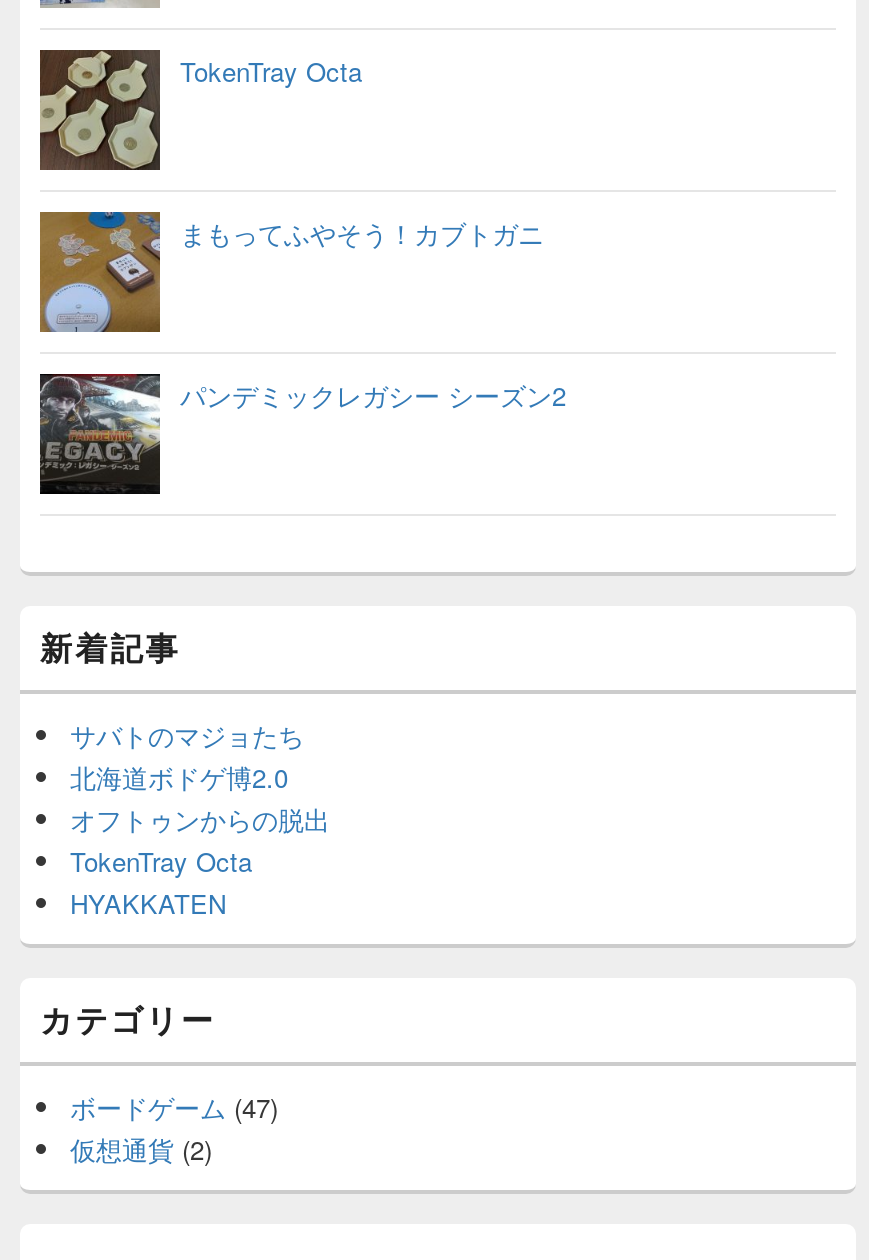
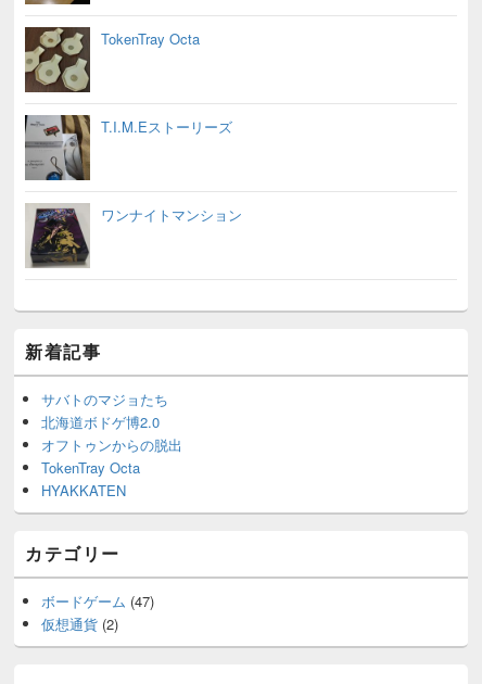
- [image]
- まもってふやそう！カブトガニ
+ [image]
+ T.I.M.Eストーリーズ

- [image]
- パンデミックレガシー シーズン2
+ [image]
+ ワンナイトマンション
